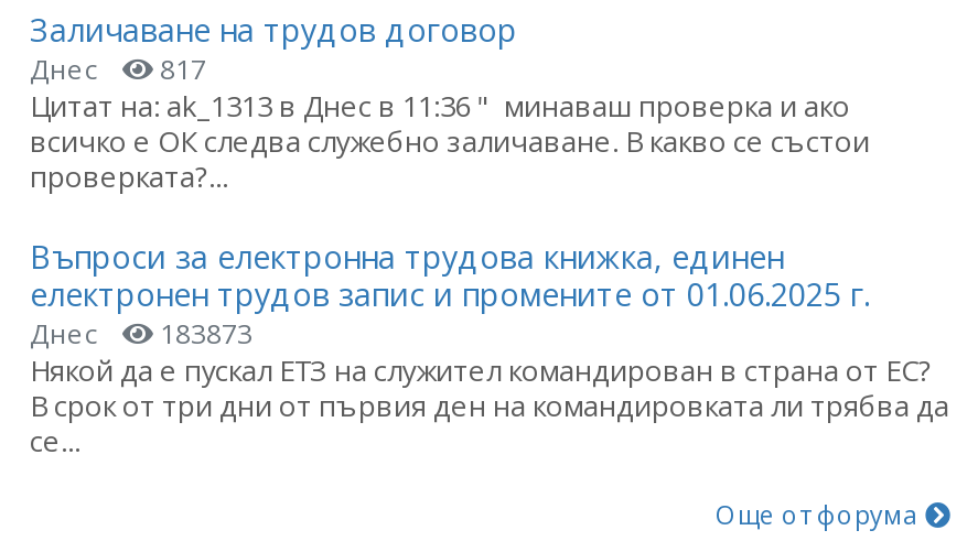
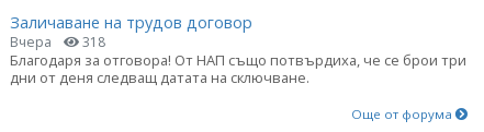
- Днес
- 817
- Цитат на: ak_1313 в Днес в 11:36 " минаваш проверка и ако
- всичко е ОК следва служебно заличаване. В какво се състои
- проверката?...
- Въпроси за електронна трудова книжка, единен
- електронен трудов запис и промените от 01.06.2025 г.
- Днес
- 183873
- Някой да е пускал ЕТЗ на служител командирован в страна от ЕС?
- В срок от три дни от първия ден на командировката ли трябва да
- се...
+ Вчера
+ 318
+ Благодаря за отговора! От НАП също потвърдиха, че се брои три
+ дни от деня следващ датата на сключване.
